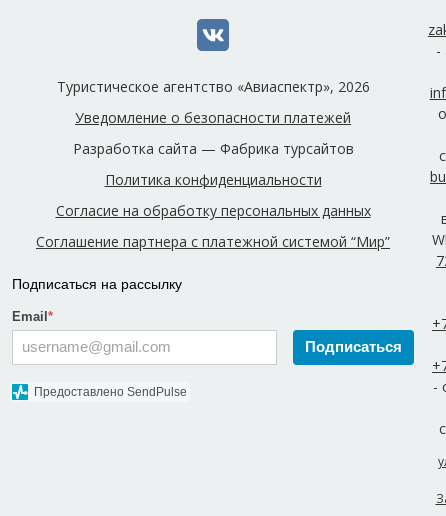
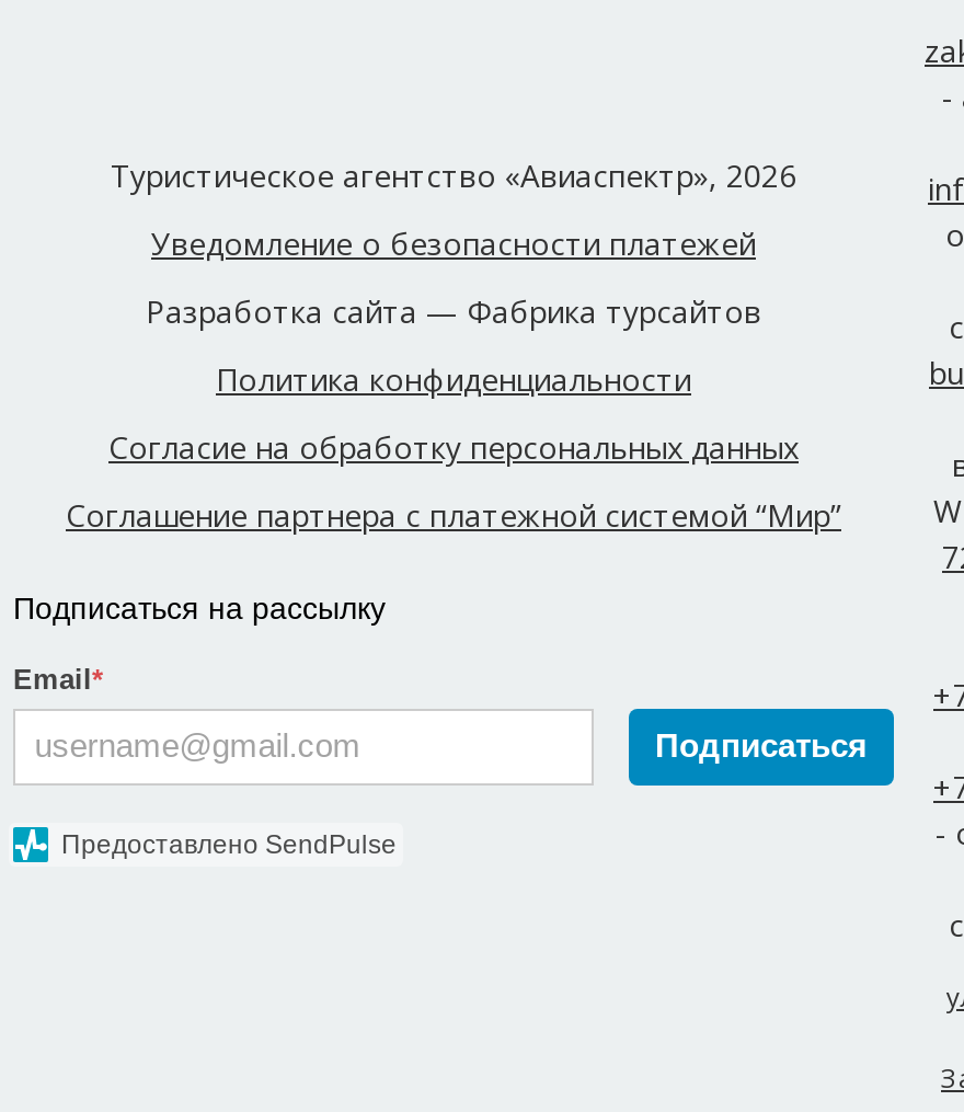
- [image]
